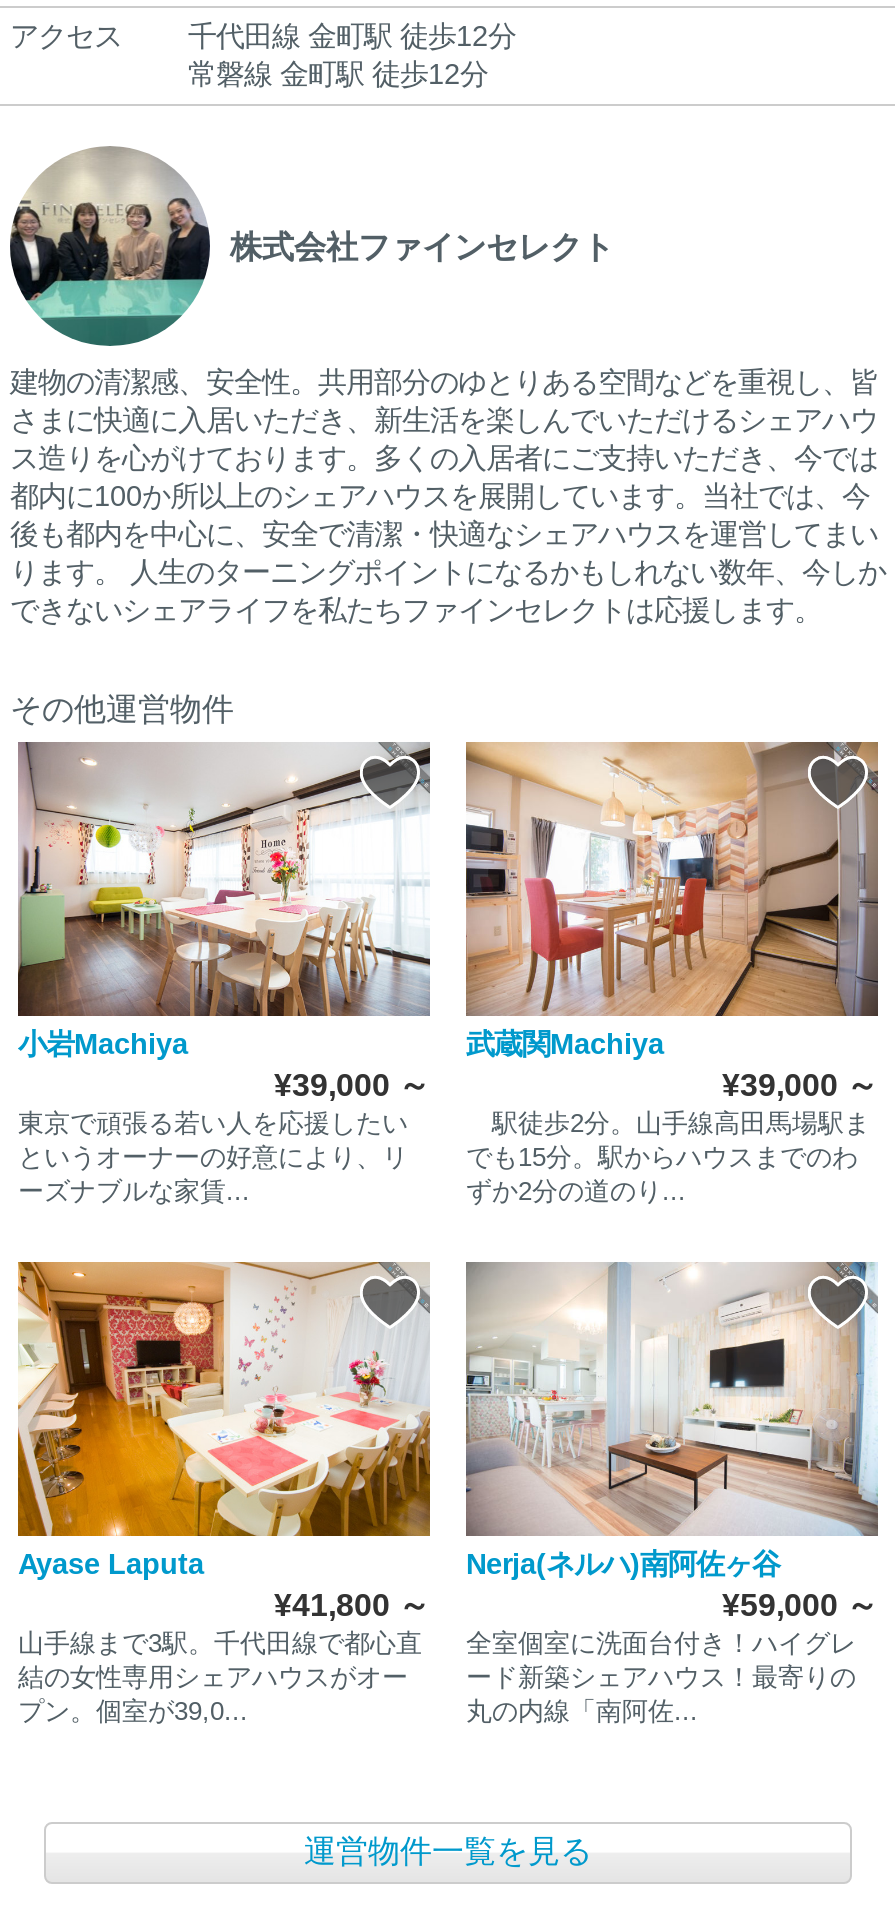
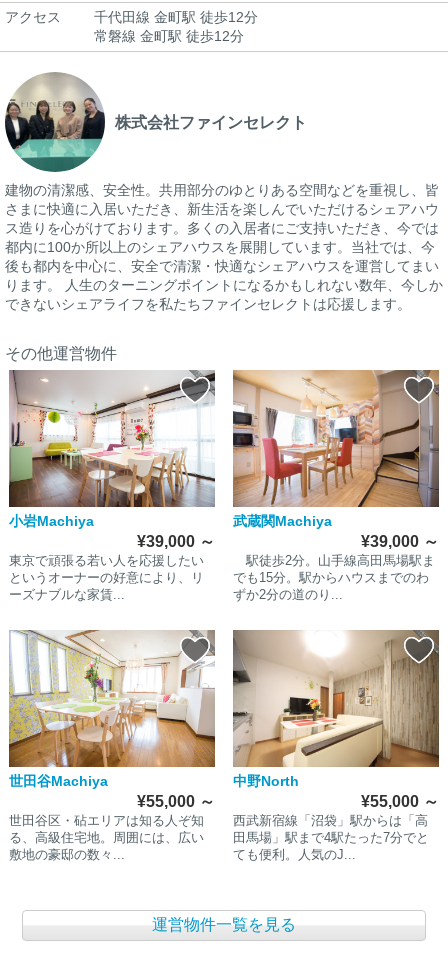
- [image]
- Ayase Laputa
- ¥41,800～
- 山手線まで3駅。千代田線で都心直
- 結の女性専用シェアハウスがオー
- プン。個室が39,0...
+ [image]
+ 世田谷Machiya
+ ¥55,000～
+ 世田谷区・砧エリアは知る人ぞ知
+ る、高級住宅地。周囲には、広い
+ 敷地の豪邸の数々...

- [image]
- Nerja(ネルハ)南阿佐ヶ谷
- ¥59,000～
- 全室個室に洗面台付き！ハイグレ
- ード新築シェアハウス！最寄りの
- 丸の内線「南阿佐...
+ [image]
+ 中野North
+ ¥55,000～
+ 西武新宿線「沼袋」駅からは「高
+ 田馬場」駅まで4駅たった7分でと
+ ても便利。人気のJ...
